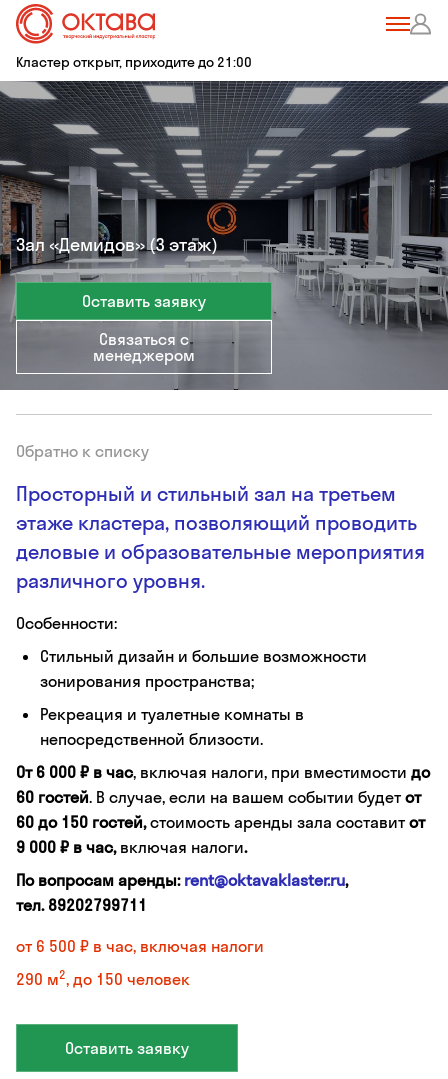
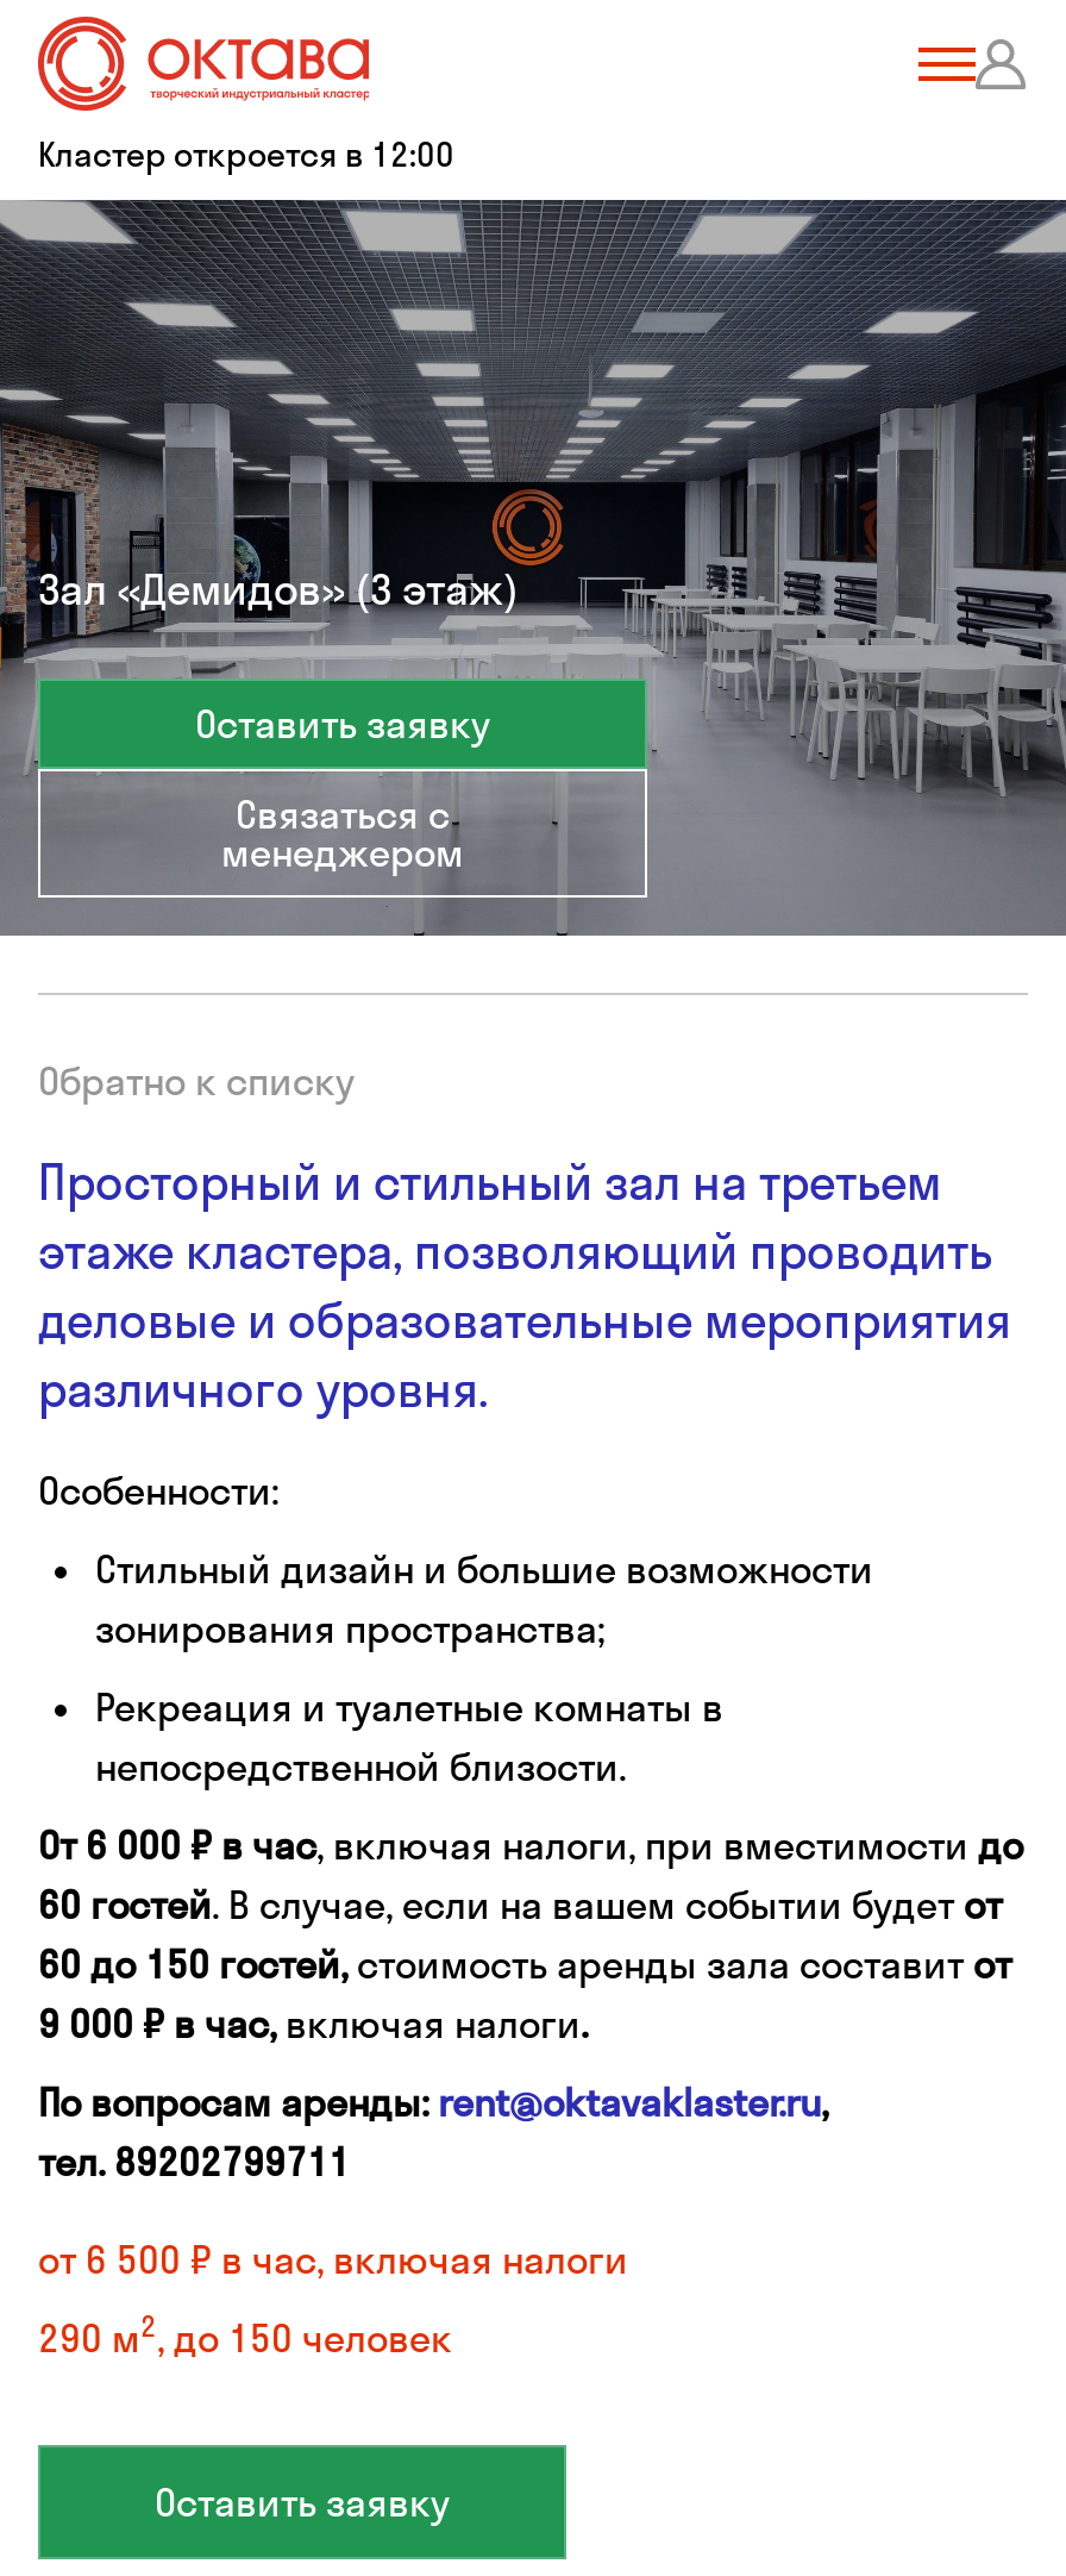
- Кластер открыт, приходите до 21:00
+ Кластер откроется в 12:00
